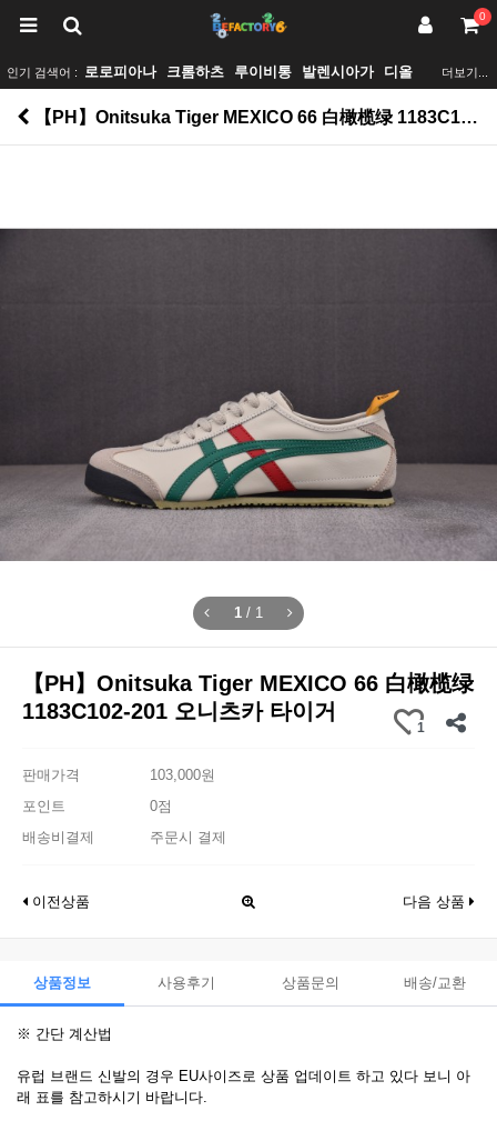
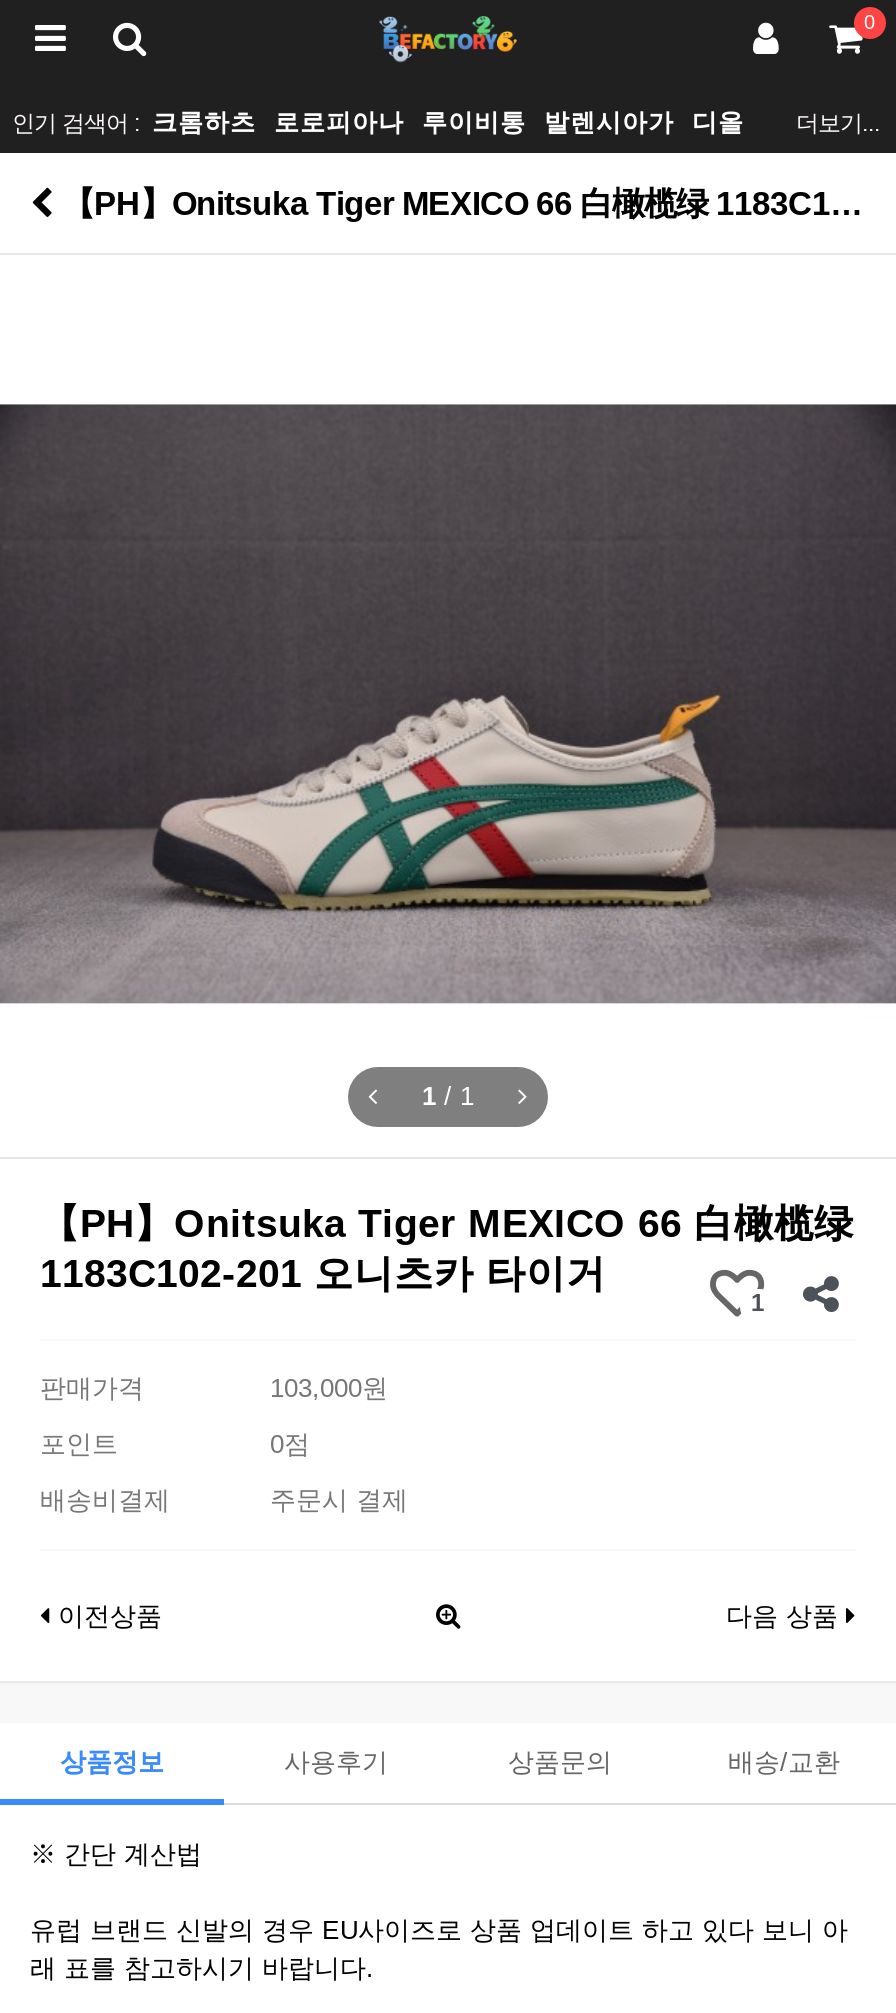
- 인기 검색어 : 로로피아나
- 크롬하츠
+ 인기 검색어 : 크롬하츠
+ 로로피아나
